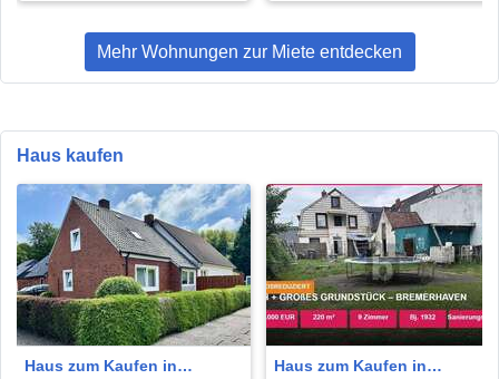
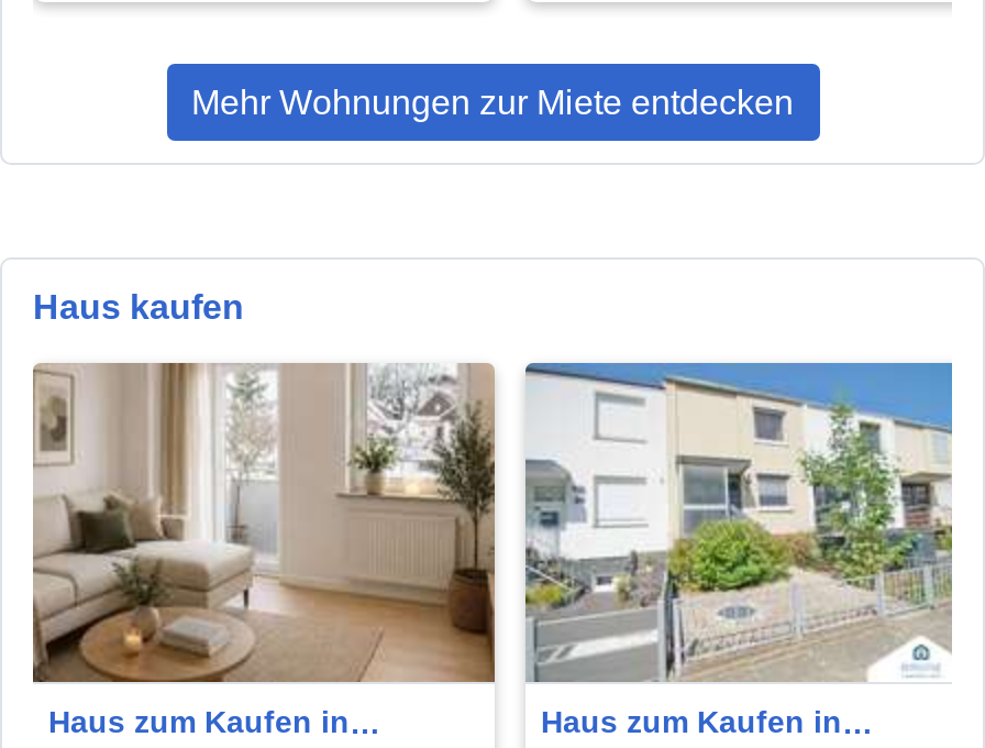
- [image]
+ [image]

- [image]
+ [image]
